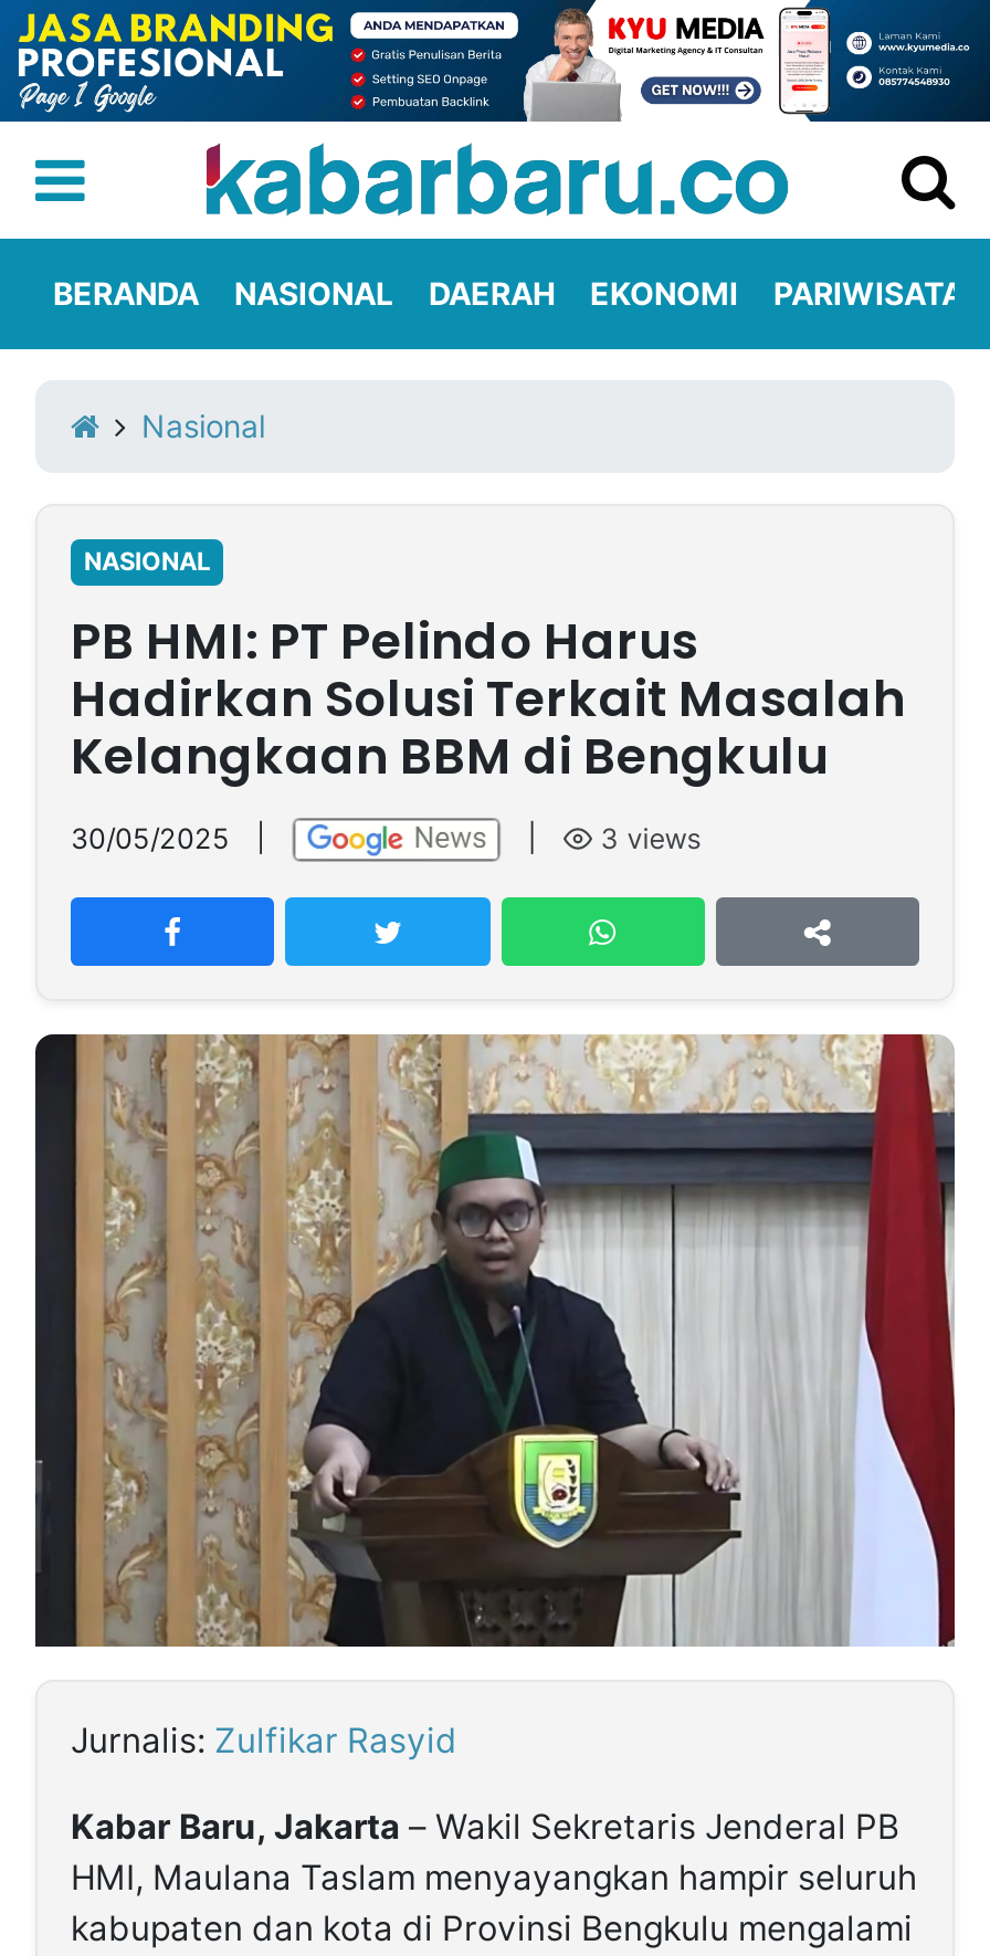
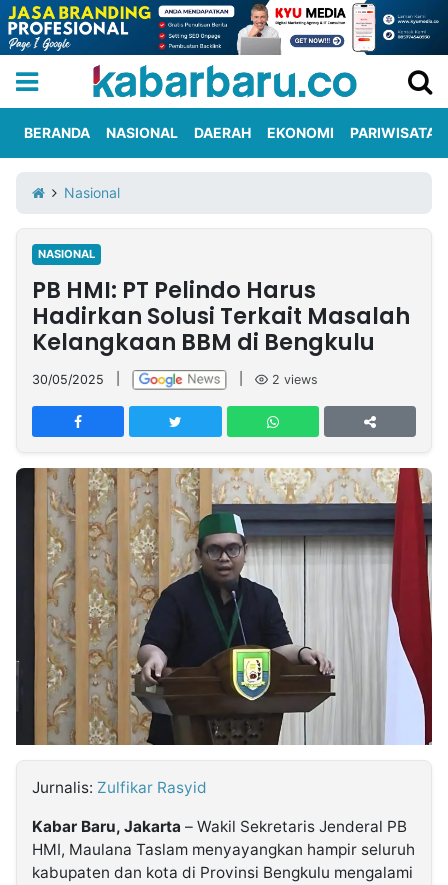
- 3 views
+ 2 views
